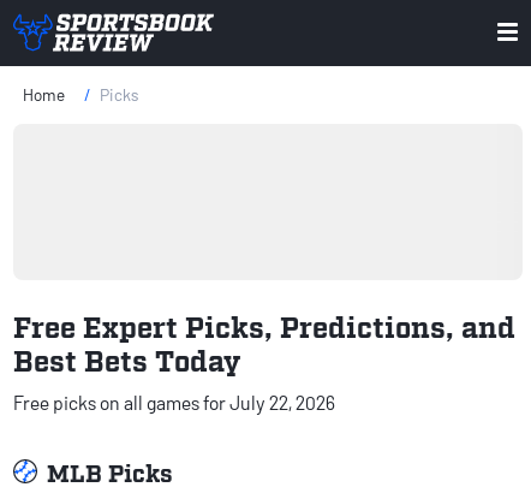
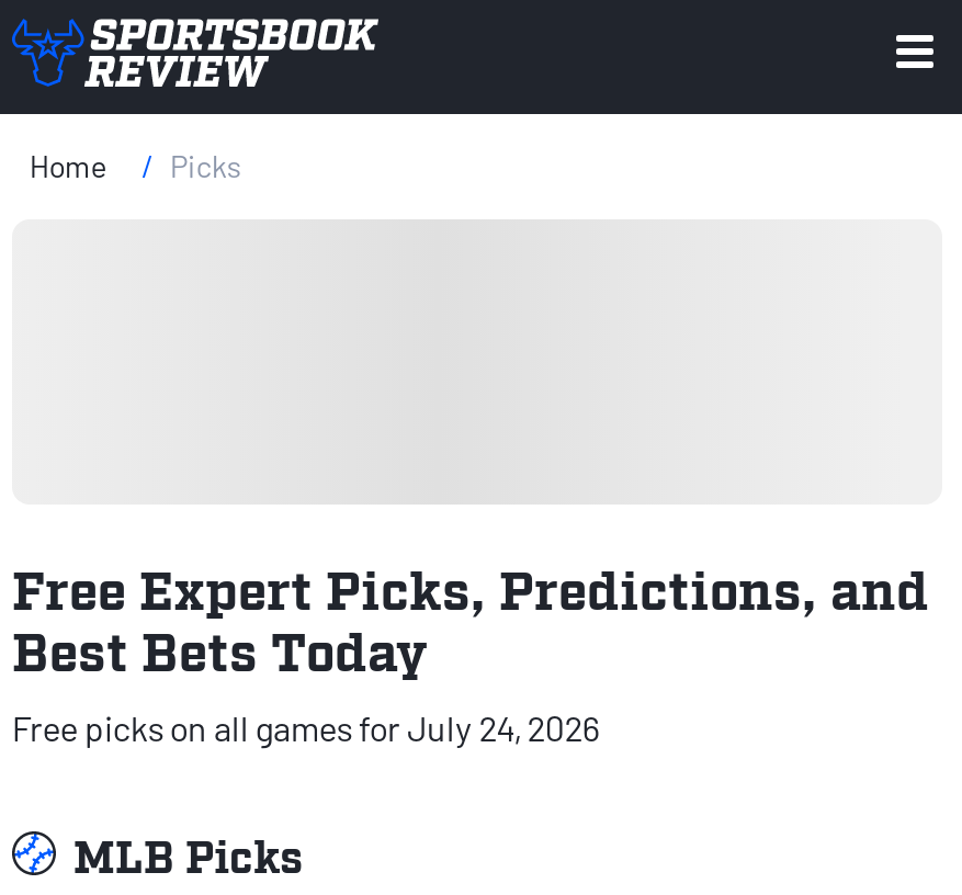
- Free picks on all games for July 22, 2026
+ Free picks on all games for July 24, 2026
